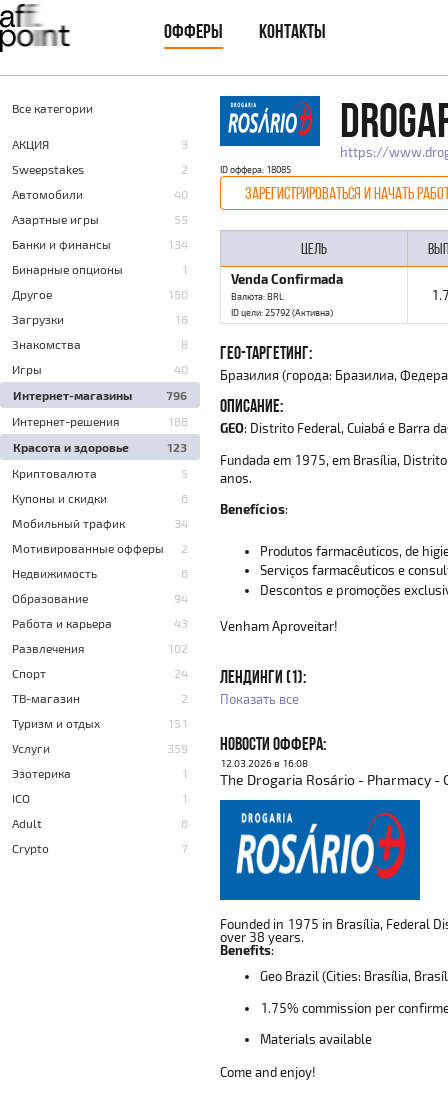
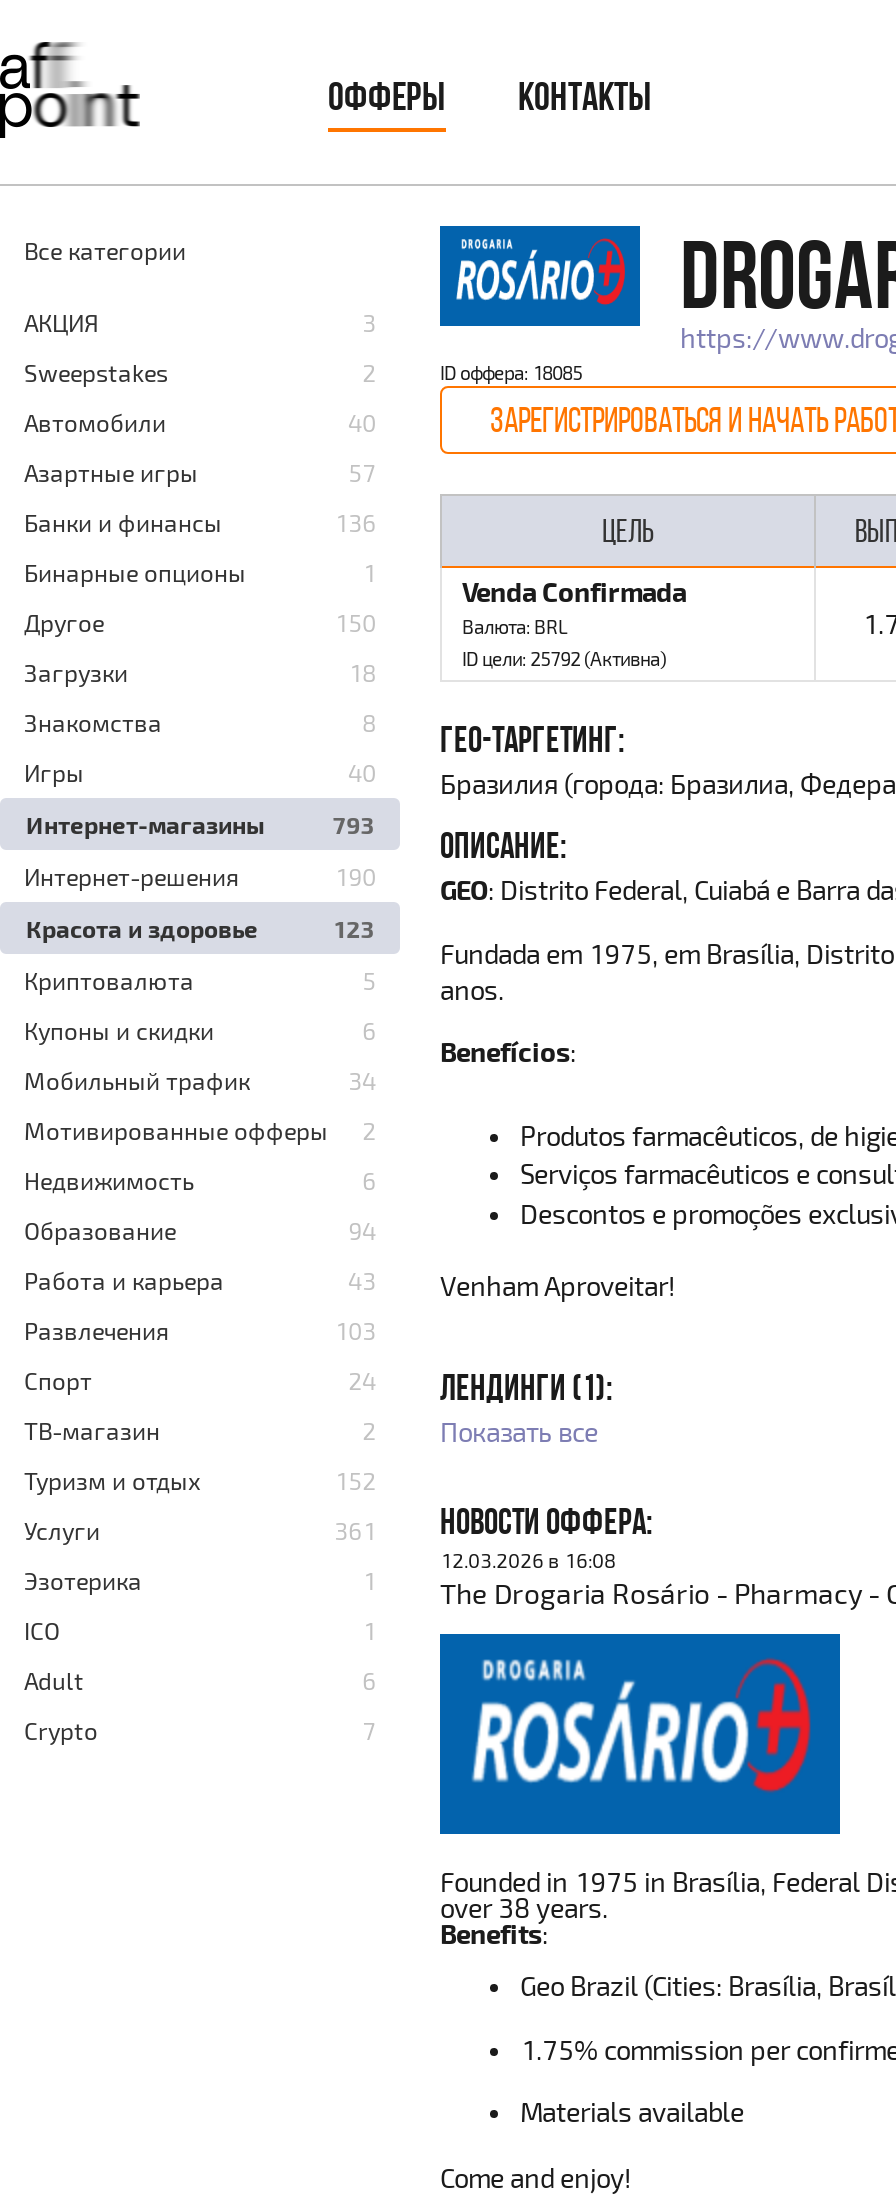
- 55
+ 57

- 134
+ 136

- 796
+ 793

- 188
+ 190

- 102
+ 103

- 151
+ 152

- 359
+ 361
